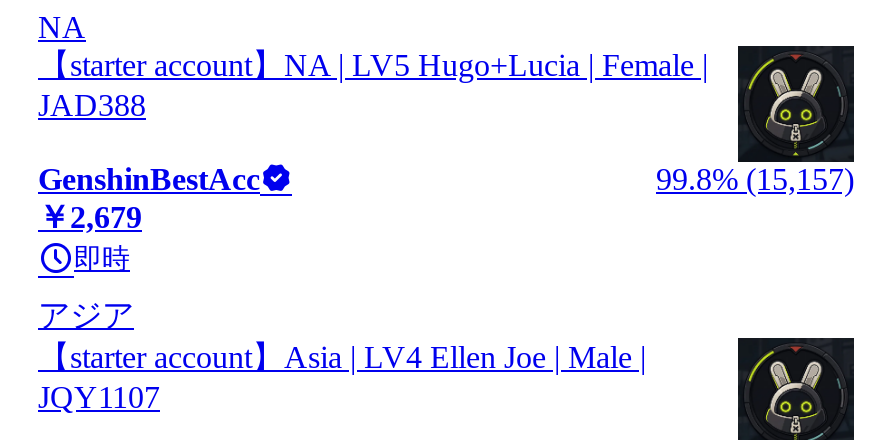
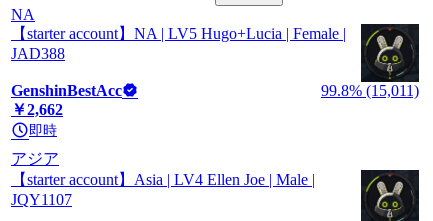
- 99.8% (15,157)
+ 99.8% (15,011)

- ￥2,679
+ ￥2,662
